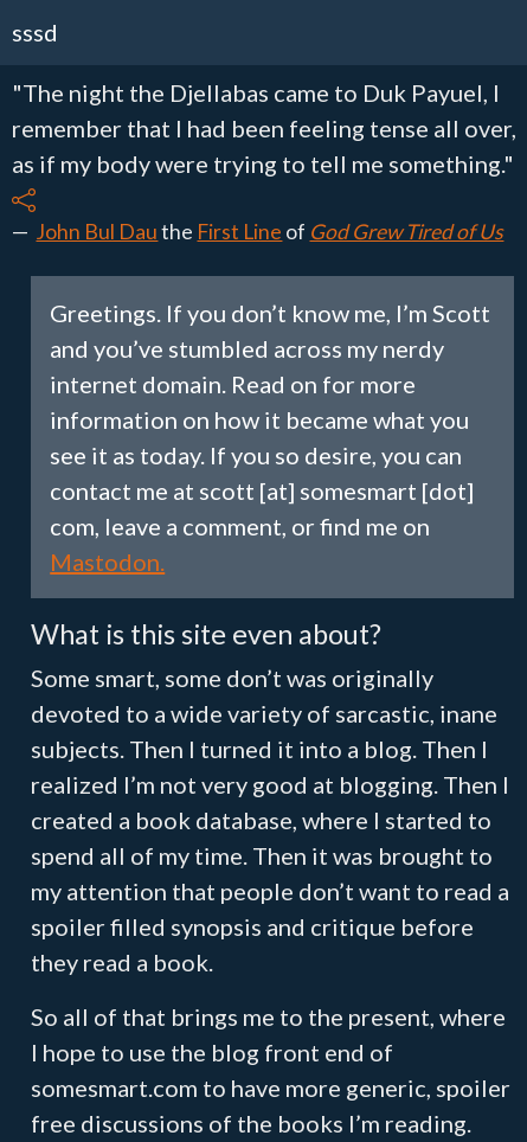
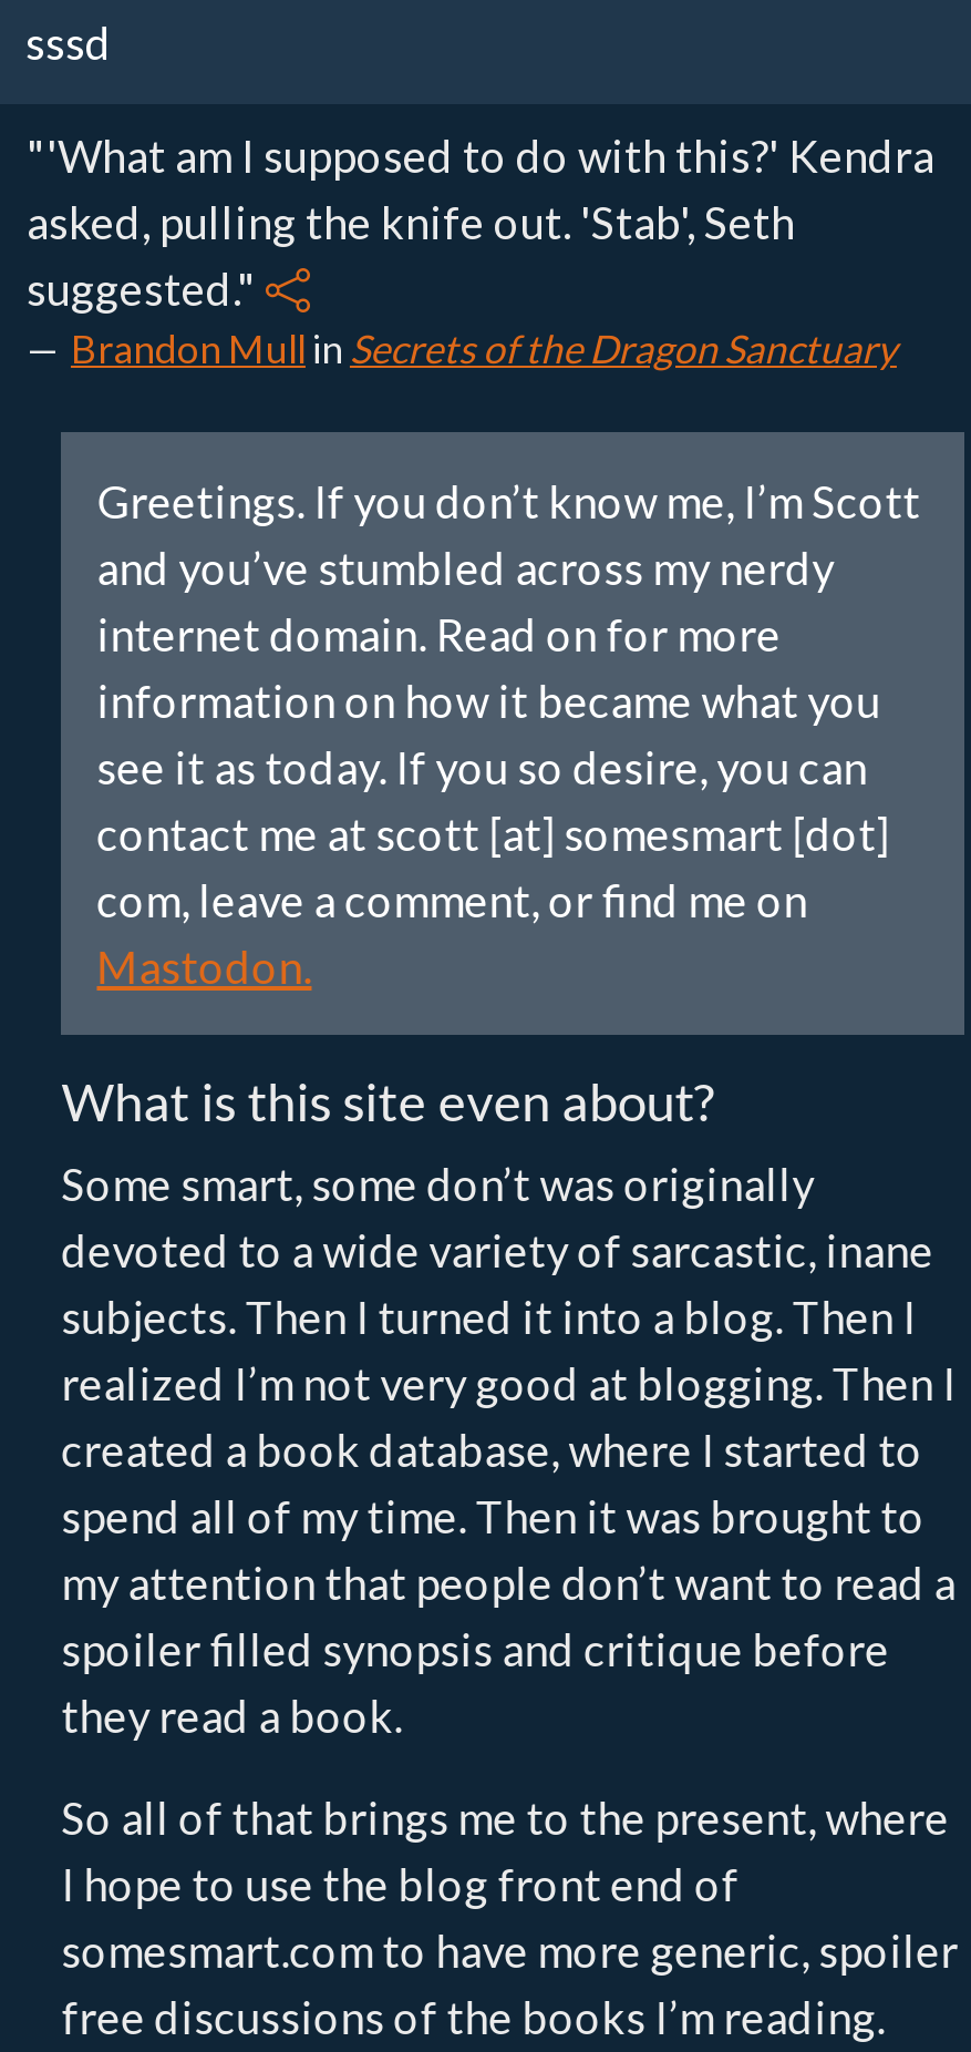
- "The night the Djellabas came to Duk Payuel, I
- remember that I had been feeling tense all over,
- as if my body were trying to tell me something."
- John Bul Dau the First Line of God Grew Tired of Us
+ "'What am I supposed to do with this?' Kendra
+ asked, pulling the knife out. 'Stab', Seth
+ suggested."
+ Brandon Mull in Secrets of the Dragon Sanctuary
